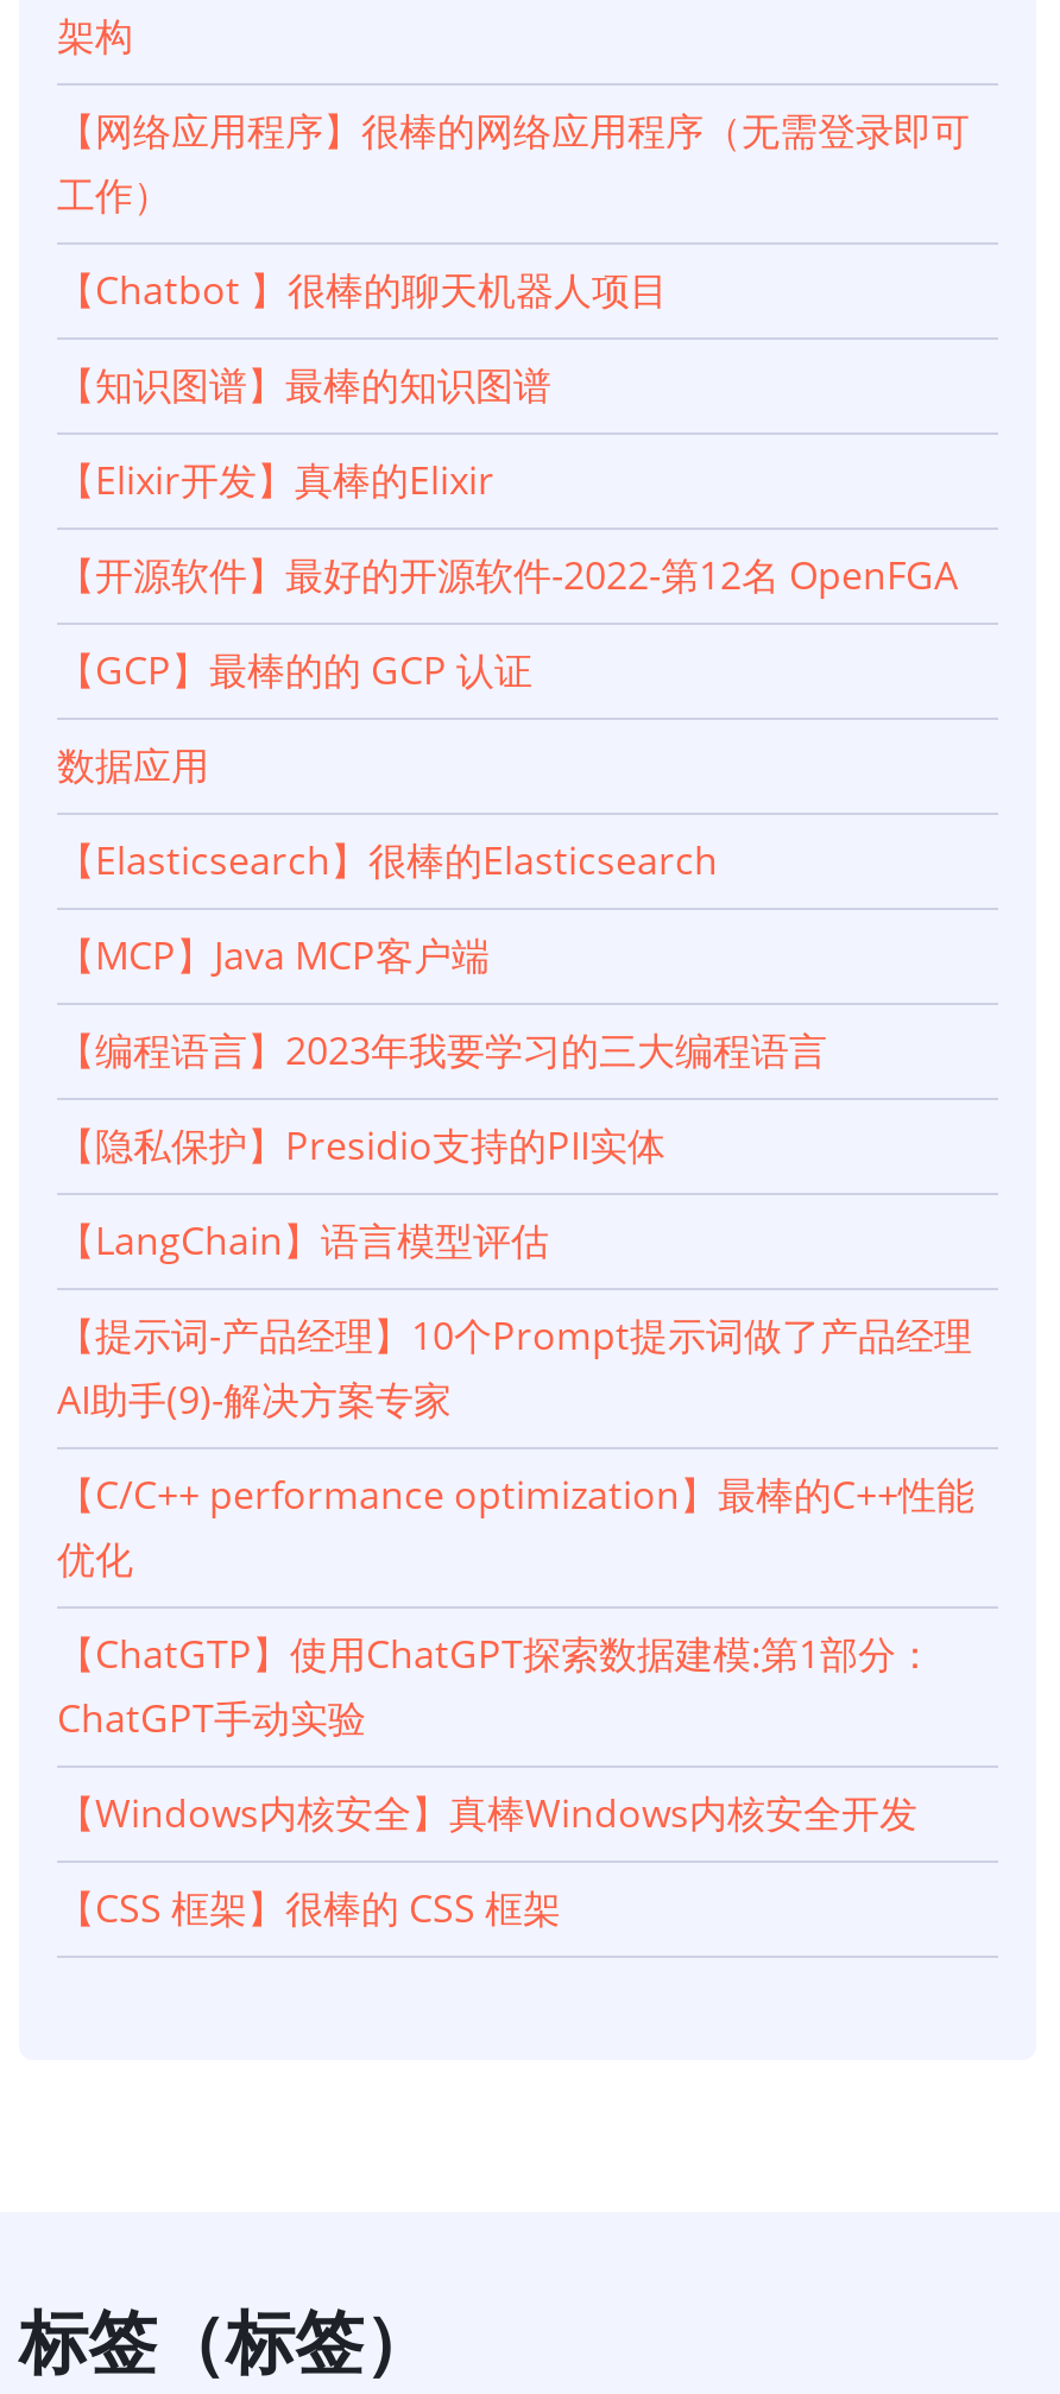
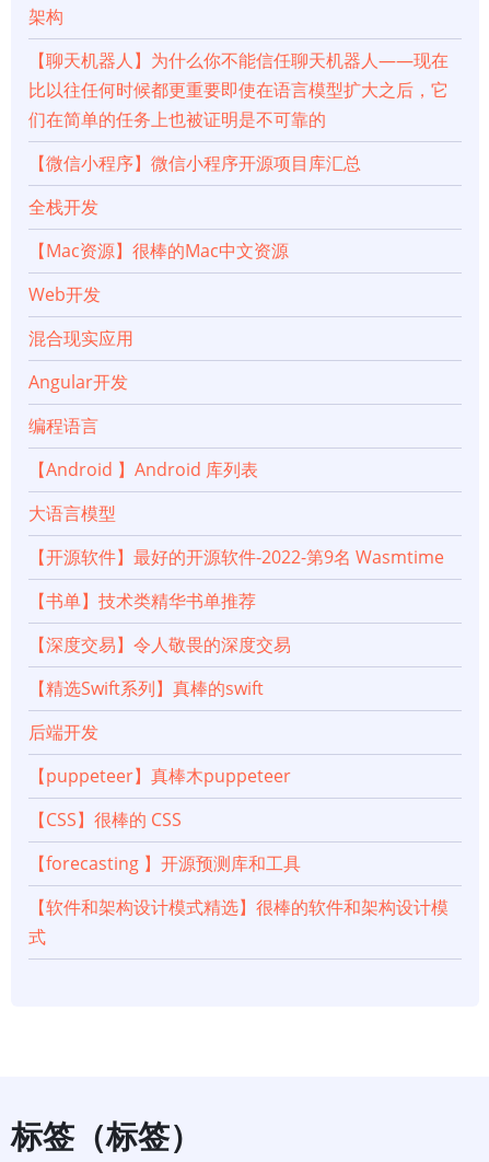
- 【网络应用程序】很棒的网络应用程序（无需登录即可
- 工作）
- 【Chatbot 】很棒的聊天机器人项目
- 【知识图谱】最棒的知识图谱
- 【Elixir开发】真棒的Elixir
- 【开源软件】最好的开源软件-2022-第12名 OpenFGA
- 【GCP】最棒的的 GCP 认证
- 数据应用
- 【Elasticsearch】很棒的Elasticsearch
- 【MCP】Java MCP客户端
- 【编程语言】2023年我要学习的三大编程语言
- 【隐私保护】Presidio支持的PII实体
- 【LangChain】语言模型评估
- 【提示词-产品经理】10个Prompt提示词做了产品经理
- AI助手(9)-解决方案专家
- 【C/C++ performance optimization】最棒的C++性能
- 优化
- 【ChatGTP】使用ChatGPT探索数据建模:第1部分：
- ChatGPT手动实验
- 【Windows内核安全】真棒Windows内核安全开发
- 【CSS 框架】很棒的 CSS 框架
+ 【聊天机器人】为什么你不能信任聊天机器人——现在
+ 比以往任何时候都更重要即使在语言模型扩大之后，它
+ 们在简单的任务上也被证明是不可靠的
+ 【微信小程序】微信小程序开源项目库汇总
+ 全栈开发
+ 【Mac资源】很棒的Mac中文资源
+ Web开发
+ 混合现实应用
+ Angular开发
+ 编程语言
+ 【Android 】Android 库列表
+ 大语言模型
+ 【开源软件】最好的开源软件-2022-第9名 Wasmtime
+ 【书单】技术类精华书单推荐
+ 【深度交易】令人敬畏的深度交易
+ 【精选Swift系列】真棒的swift
+ 后端开发
+ 【puppeteer】真棒木puppeteer
+ 【CSS】很棒的 CSS
+ 【forecasting 】开源预测库和工具
+ 【软件和架构设计模式精选】很棒的软件和架构设计模
+ 式
